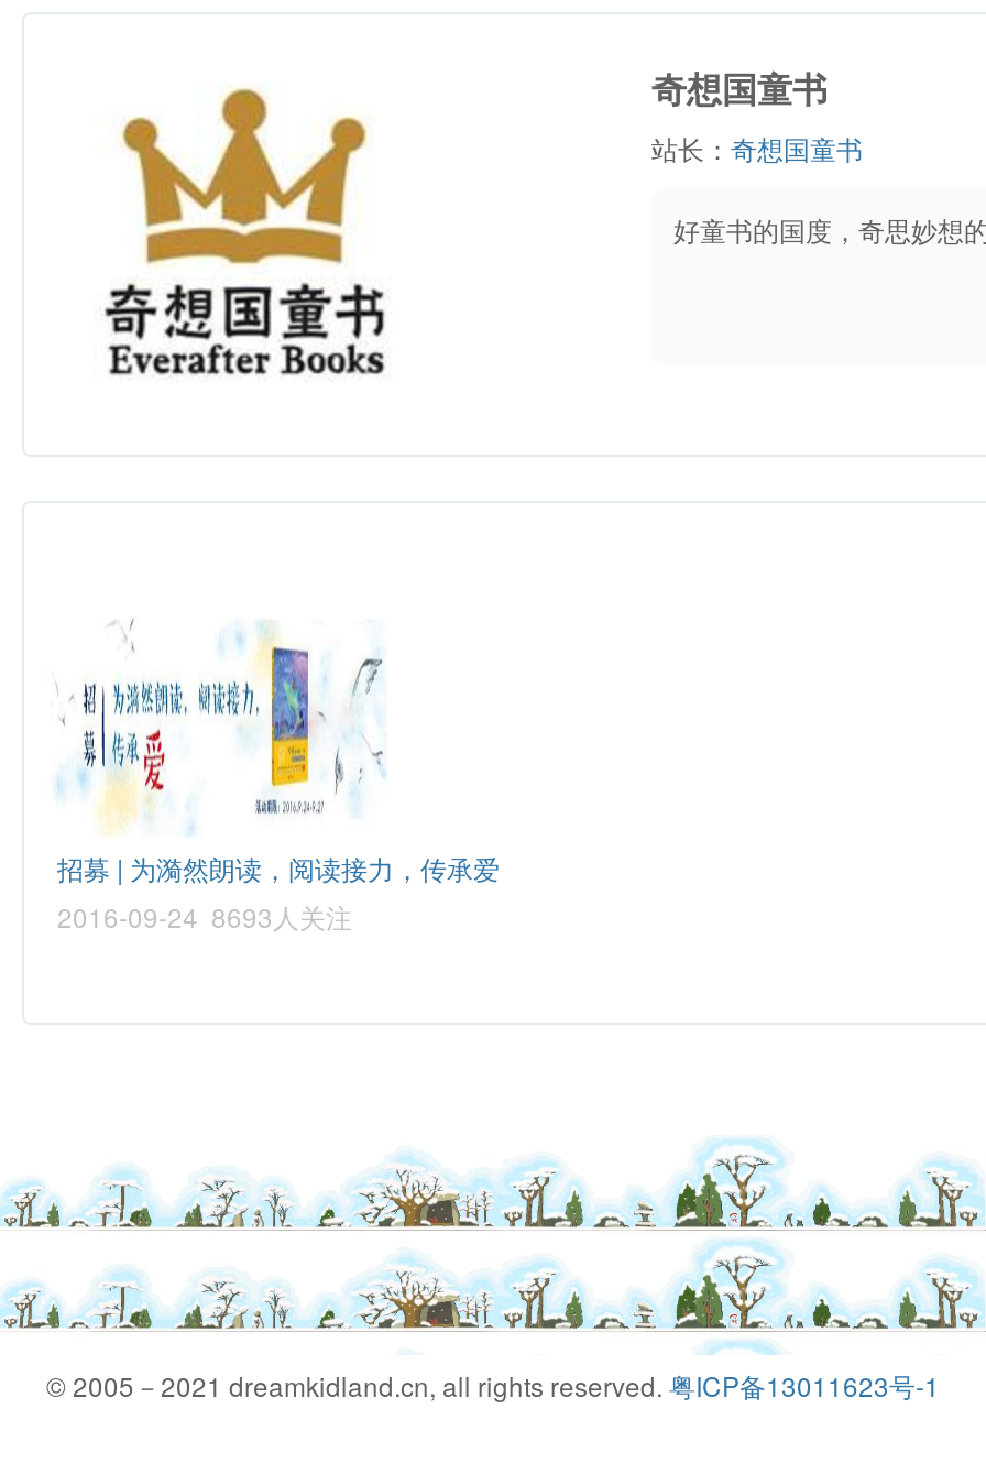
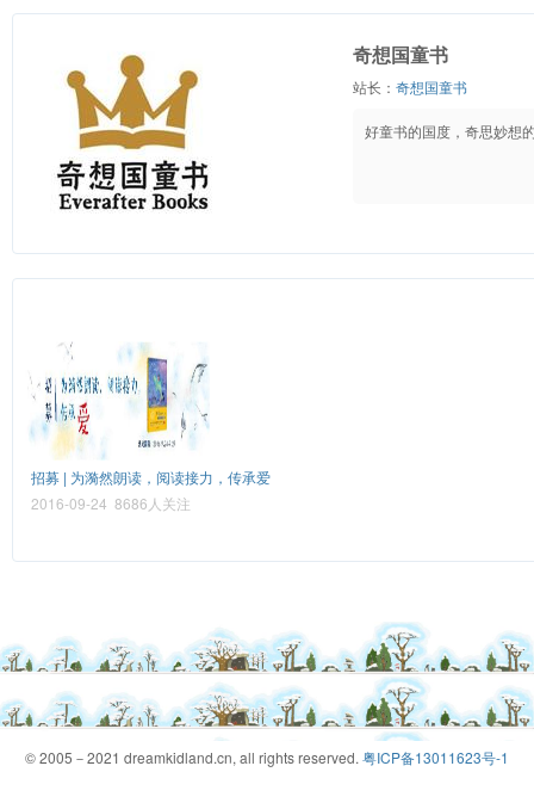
- 2016-09-24 8693人关注
+ 2016-09-24 8686人关注
